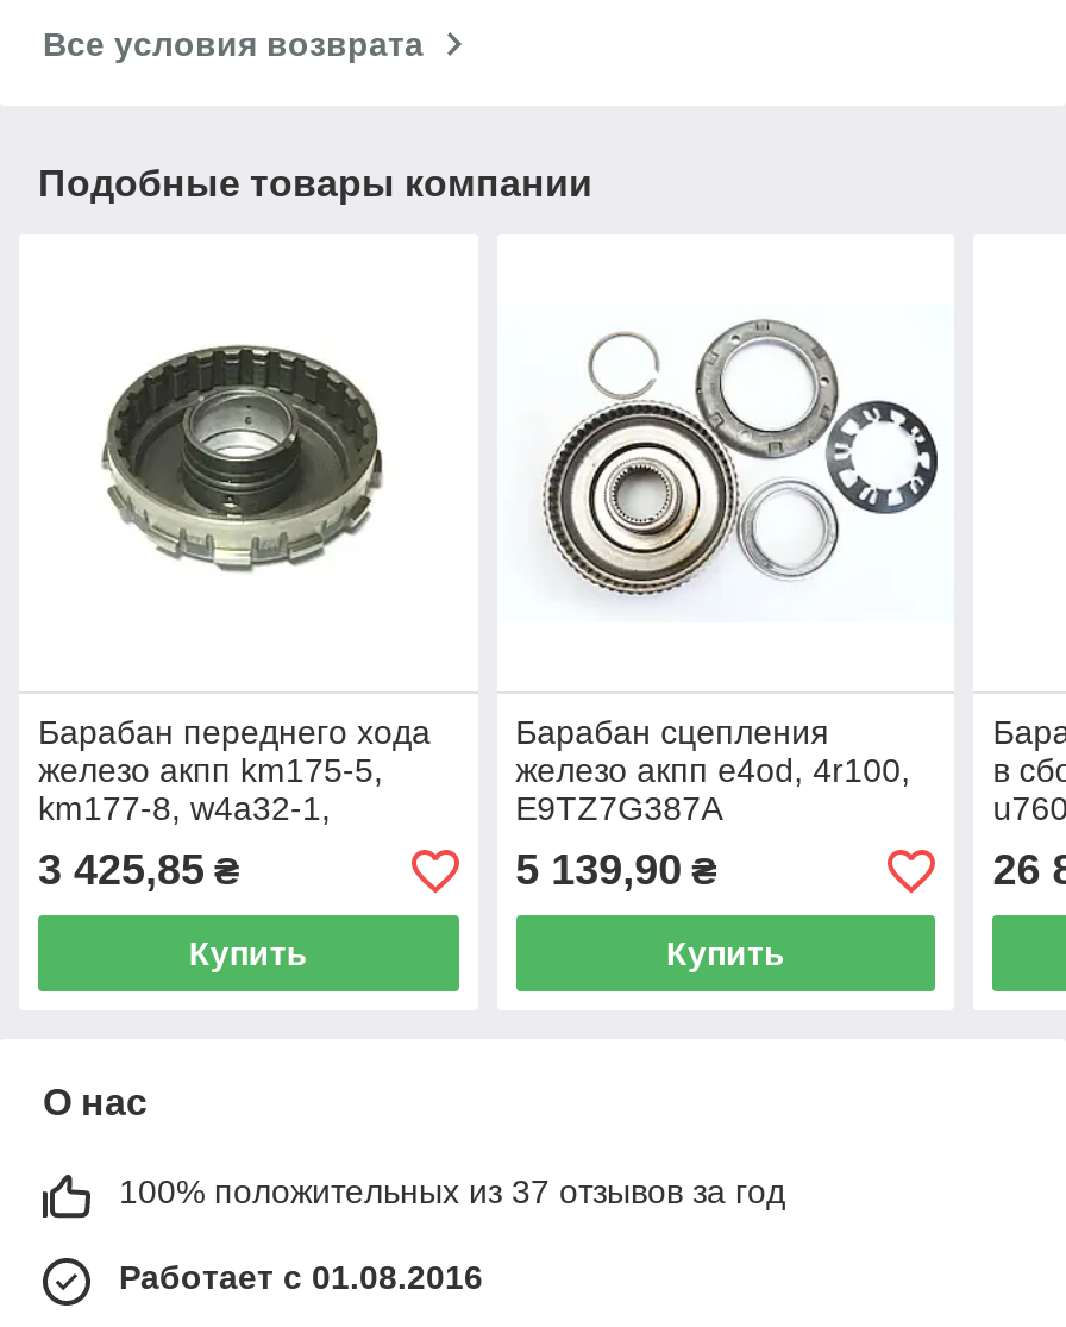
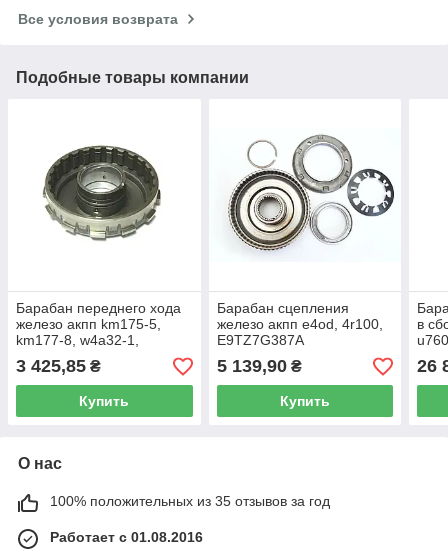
- 100% положительных из 37 отзывов за год
+ 100% положительных из 35 отзывов за год
